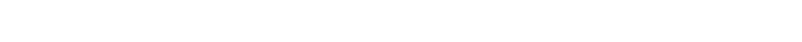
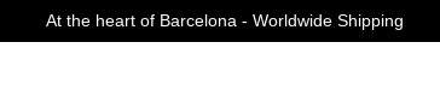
+ At the heart of Barcelona - Worldwide Shipping
